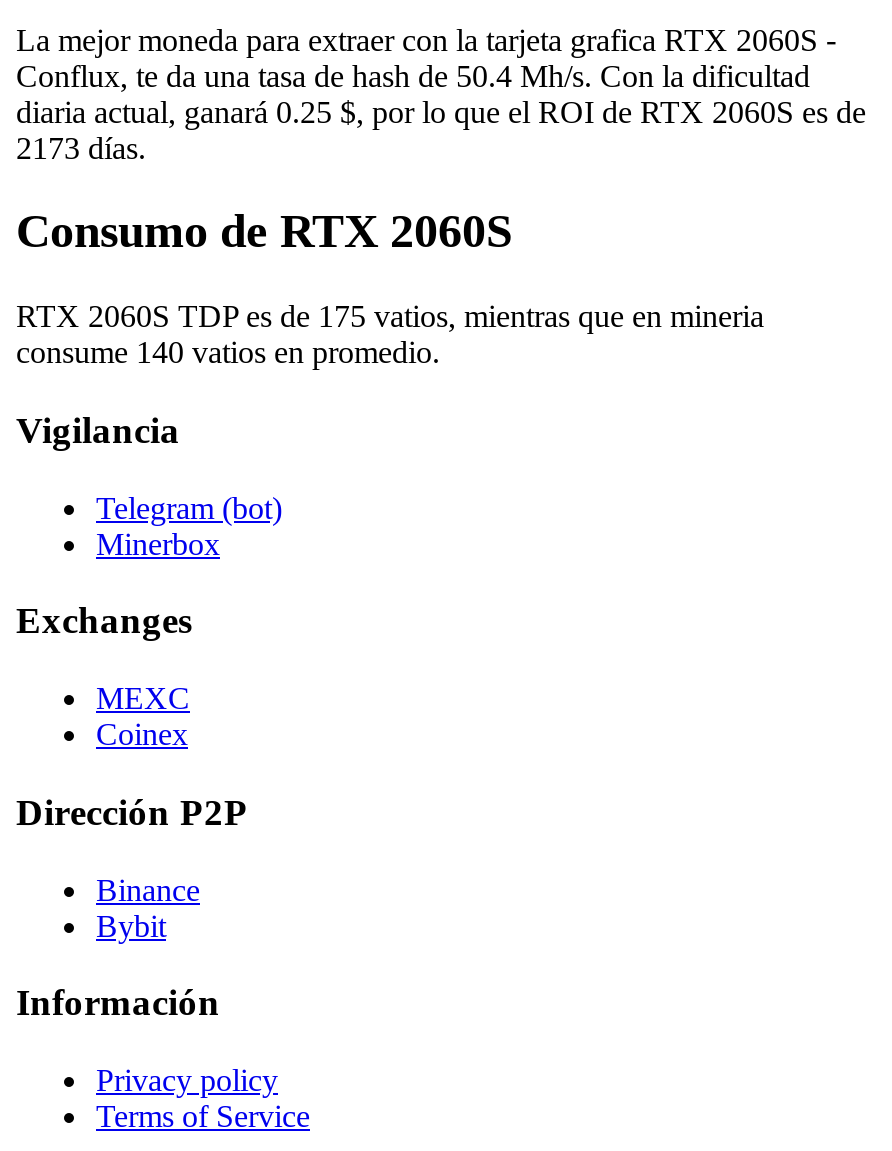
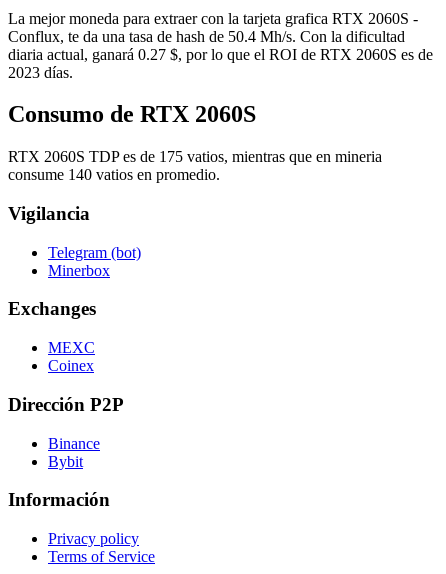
- diaria actual, ganará 0.25 $, por lo que el ROI de RTX 2060S es de
+ diaria actual, ganará 0.27 $, por lo que el ROI de RTX 2060S es de

- 2173 días.
+ 2023 días.
